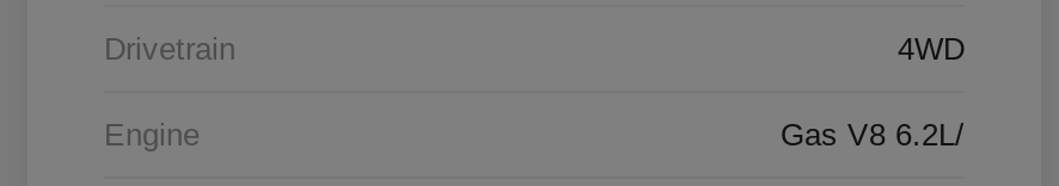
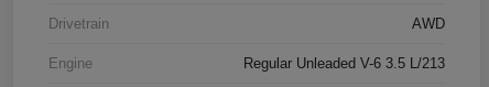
- 4WD
+ AWD

- Gas V8 6.2L/
+ Regular Unleaded V-6 3.5 L/213
